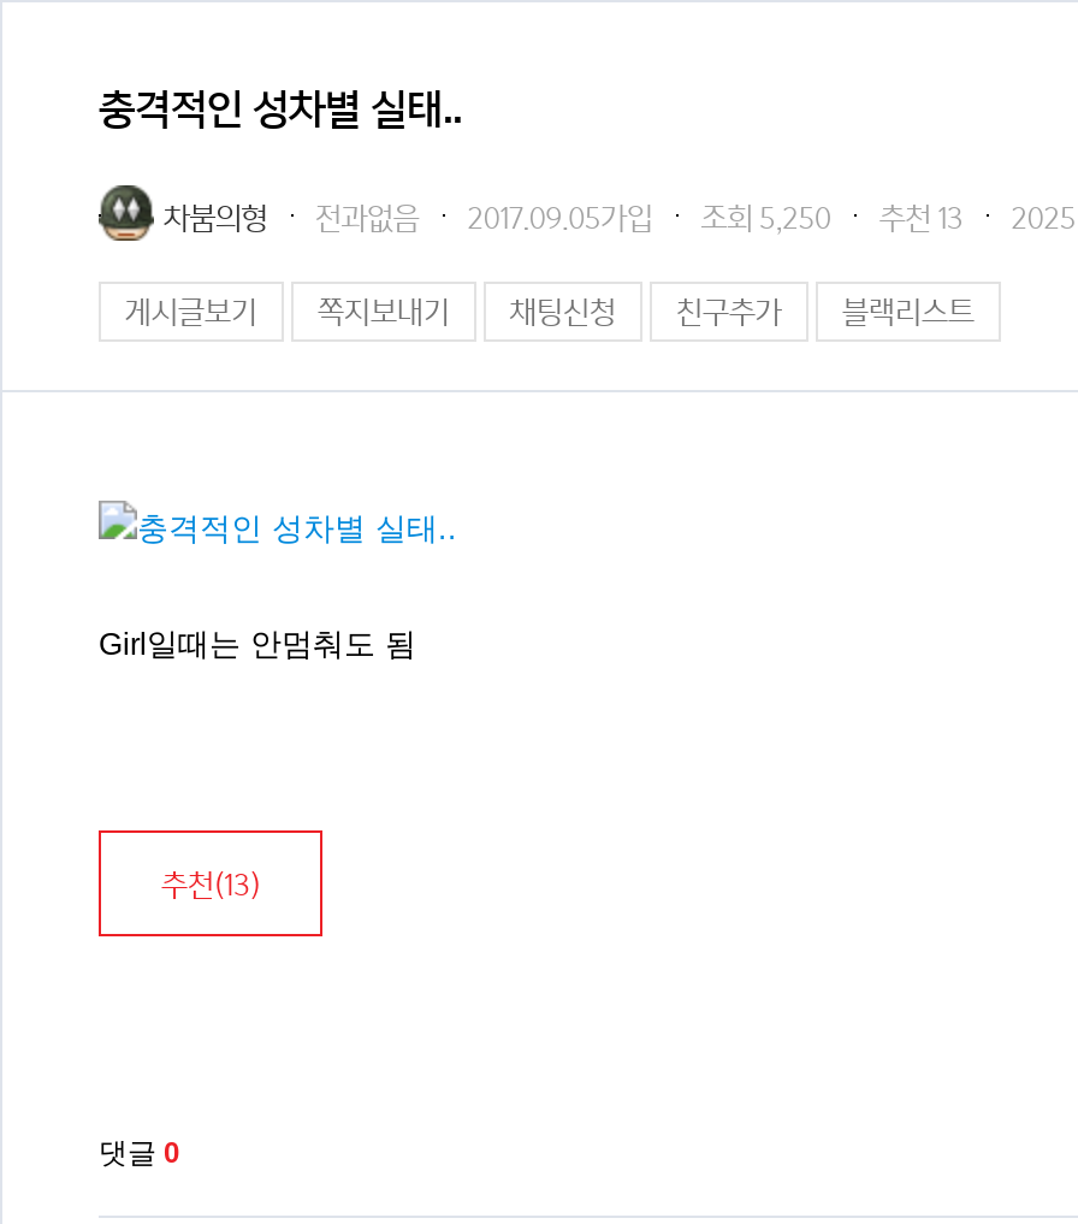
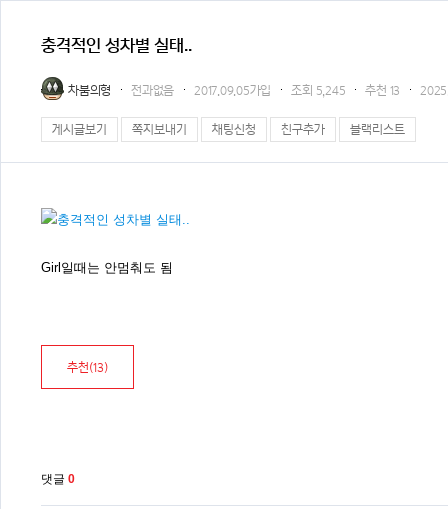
- 조회 5,250
+ 조회 5,245
